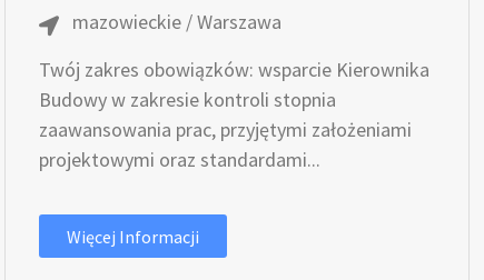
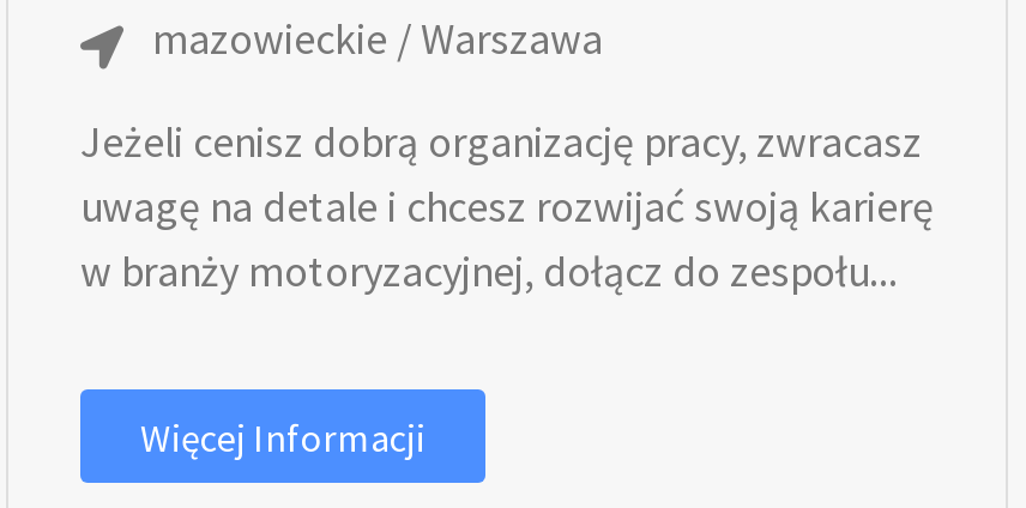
- Twój zakres obowiązków: wsparcie Kierownika
- Budowy w zakresie kontroli stopnia
- zaawansowania prac, przyjętymi założeniami
- projektowymi oraz standardami...
+ Jeżeli cenisz dobrą organizację pracy, zwracasz
+ uwagę na detale i chcesz rozwijać swoją karierę
+ w branży motoryzacyjnej, dołącz do zespołu...
